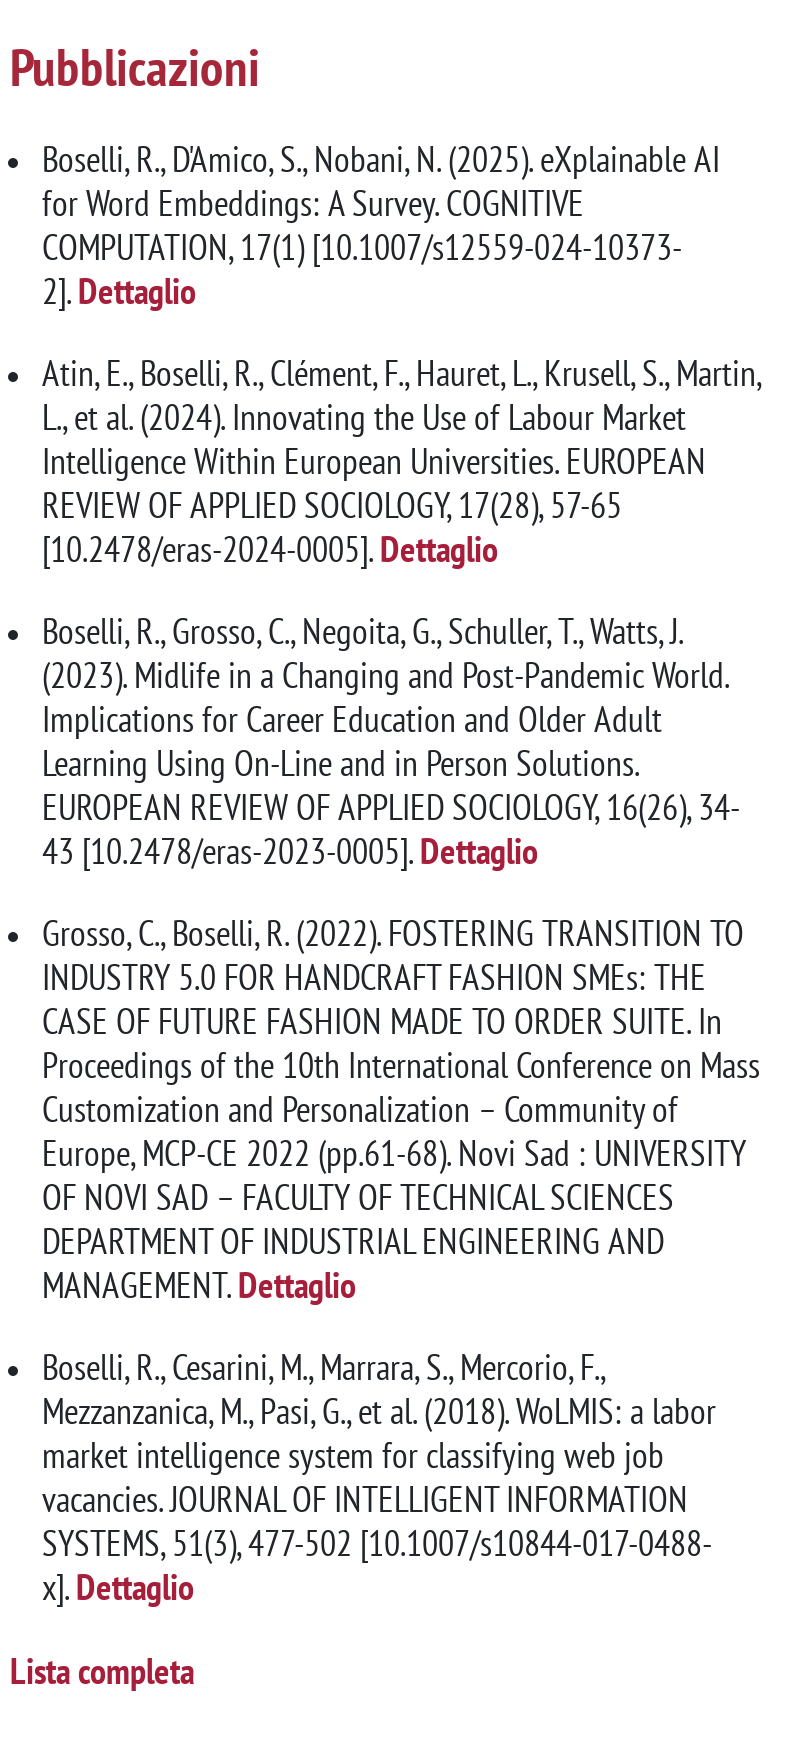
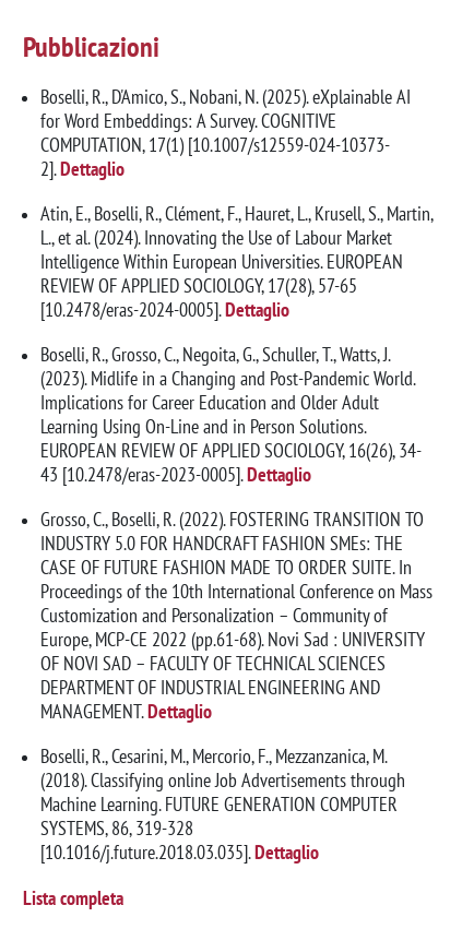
- Boselli, R., Cesarini, M., Marrara, S., Mercorio, F.,
- Mezzanzanica, M., Pasi, G., et al. (2018). WoLMIS: a labor
- market intelligence system for classifying web job
- vacancies. JOURNAL OF INTELLIGENT INFORMATION
- SYSTEMS, 51(3), 477-502 [10.1007/s10844-017-0488-
- x]. Dettaglio
+ Boselli, R., Cesarini, M., Mercorio, F., Mezzanzanica, M.
+ (2018). Classifying online Job Advertisements through
+ Machine Learning. FUTURE GENERATION COMPUTER
+ SYSTEMS, 86, 319-328
+ [10.1016/j.future.2018.03.035]. Dettaglio
